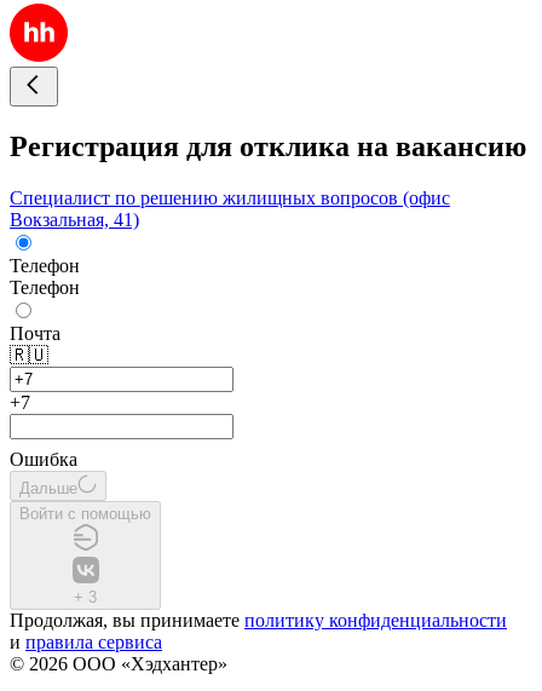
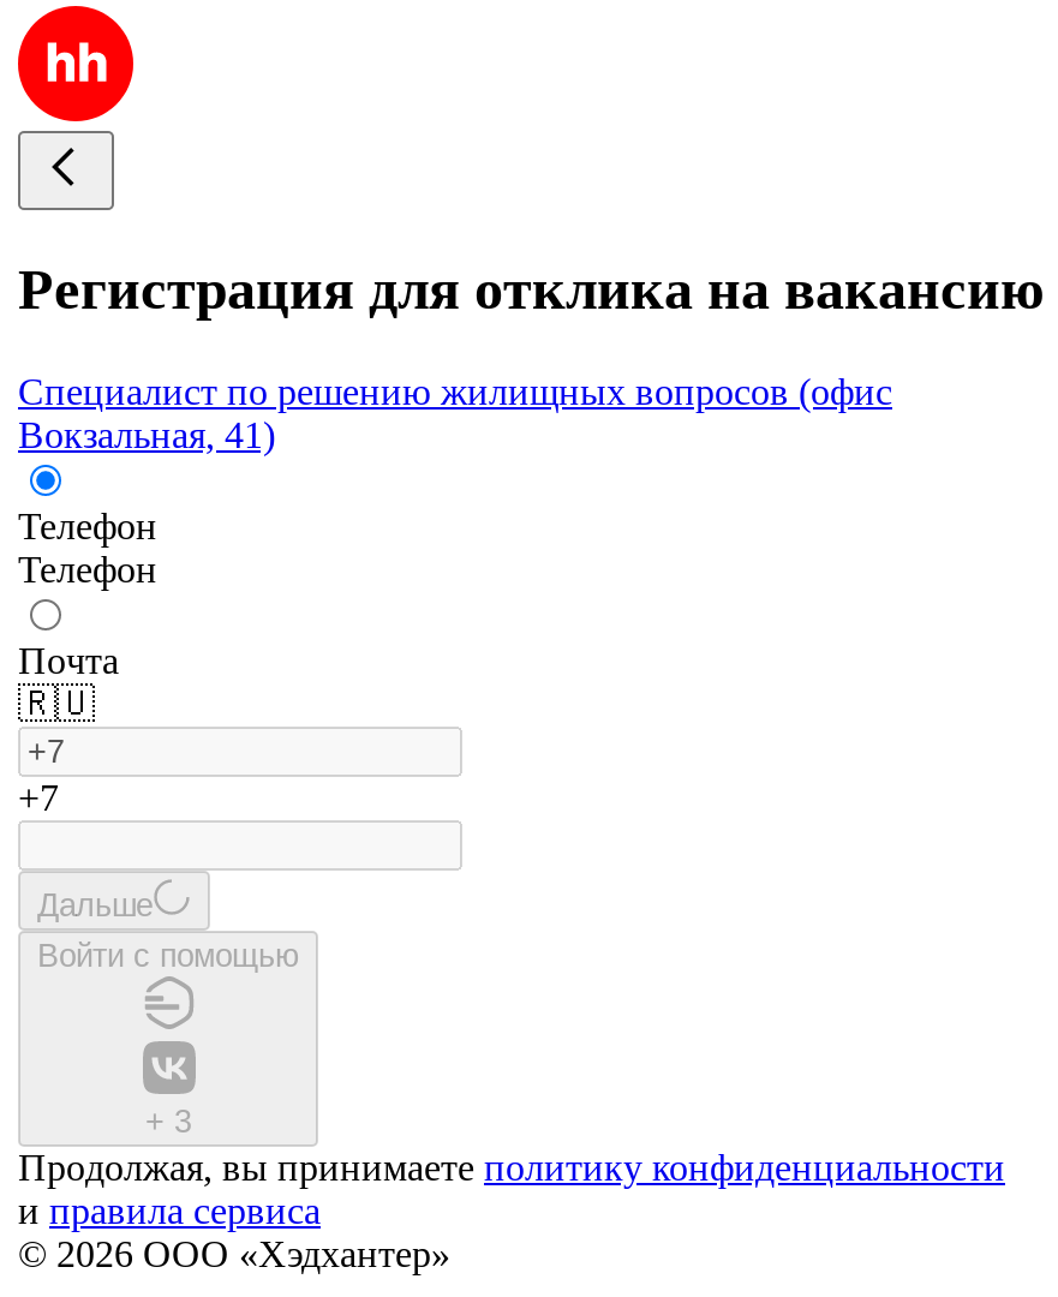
- Ошибка
